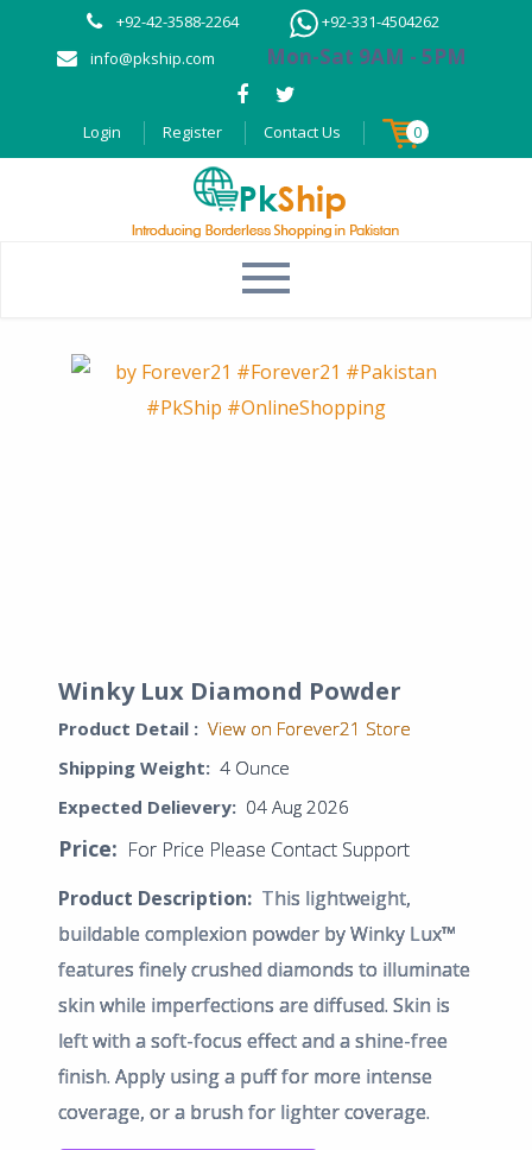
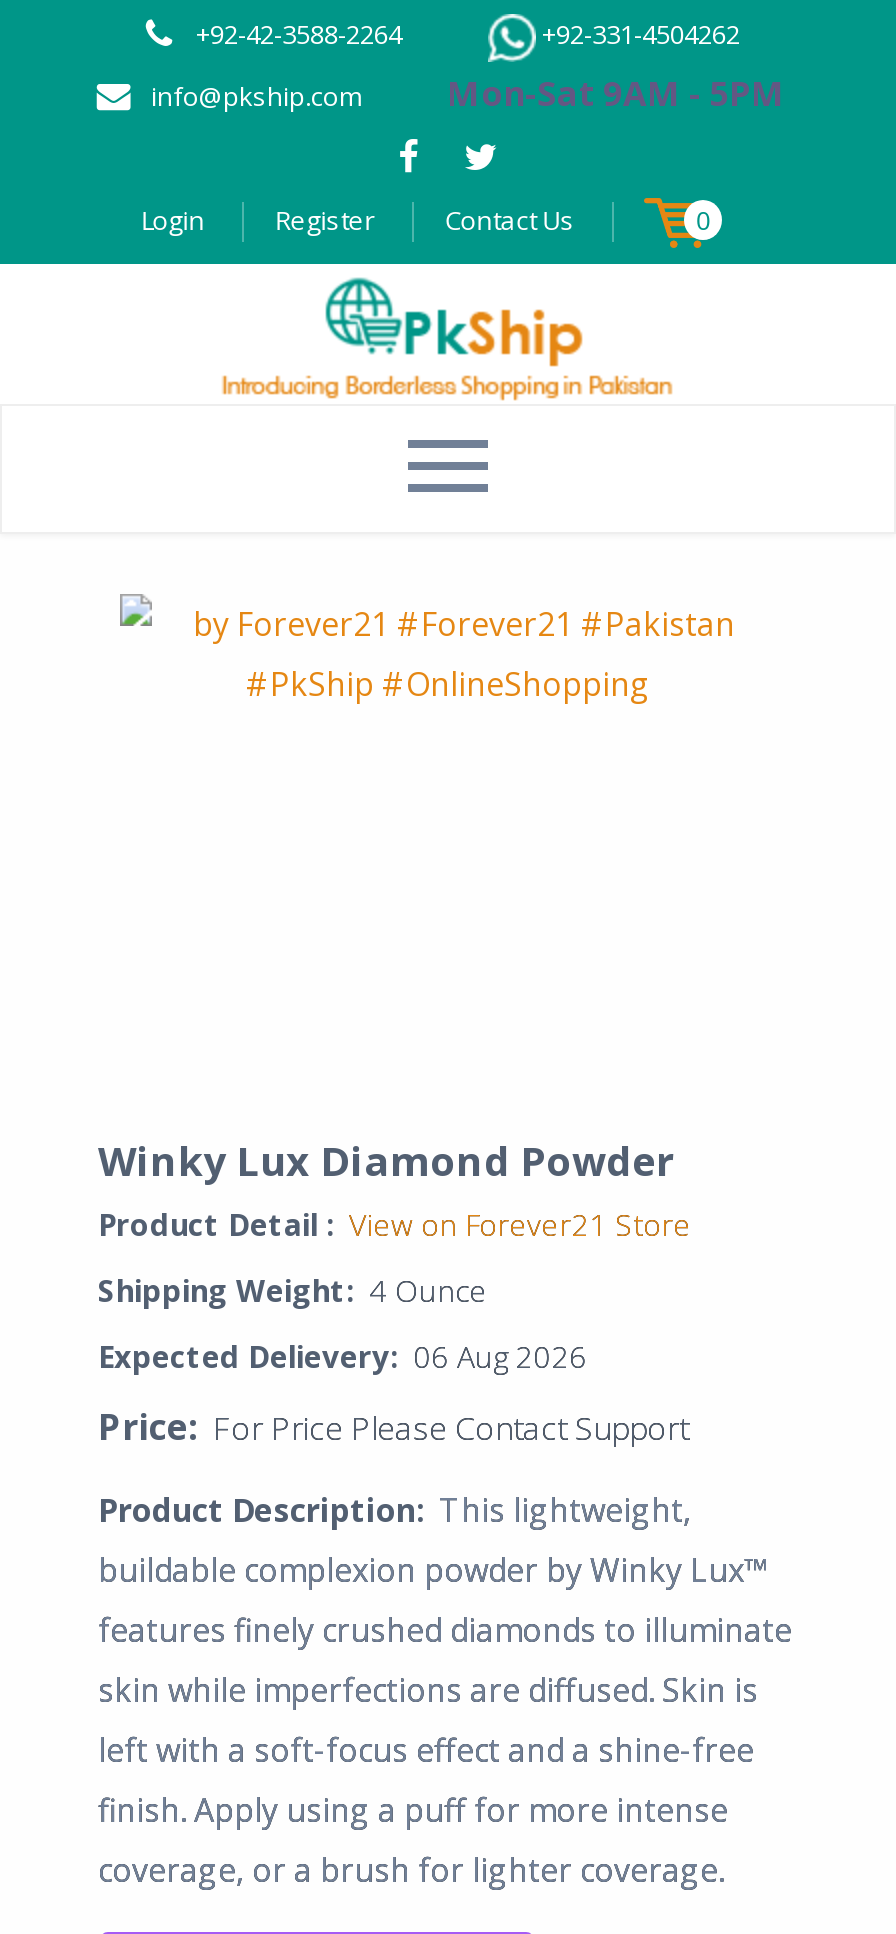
- Expected Delievery: 04 Aug 2026
+ Expected Delievery: 06 Aug 2026
